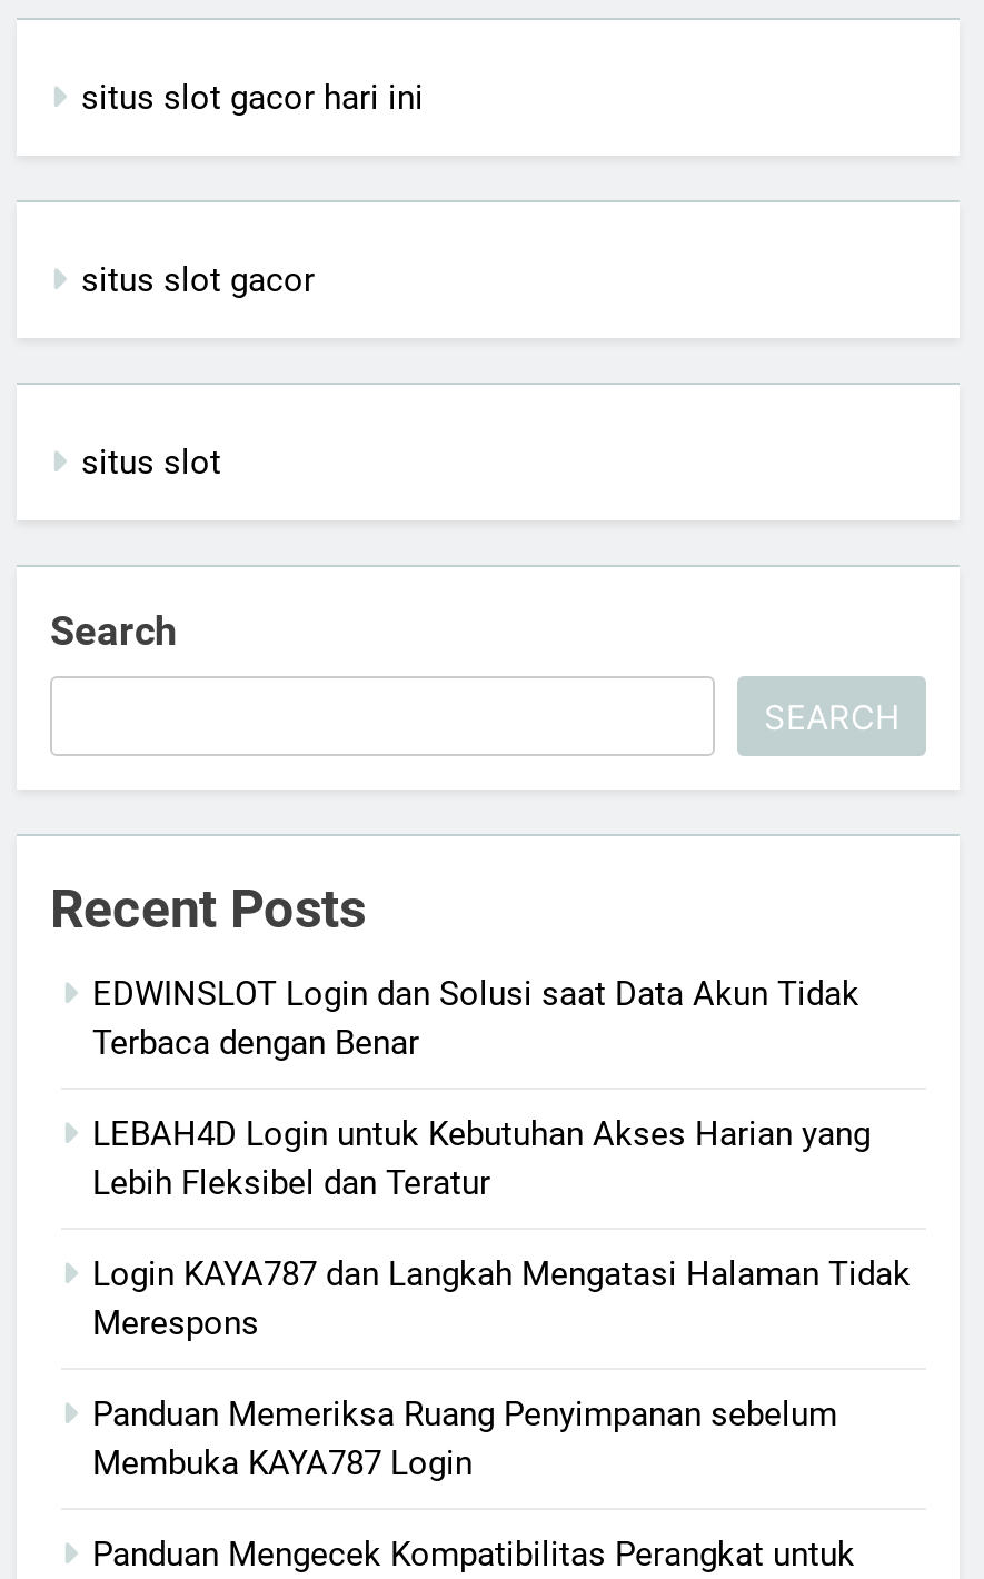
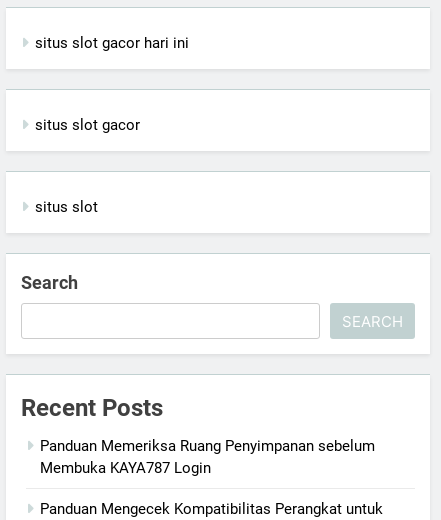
- EDWINSLOT Login dan Solusi saat Data Akun Tidak
- Terbaca dengan Benar
- LEBAH4D Login untuk Kebutuhan Akses Harian yang
- Lebih Fleksibel dan Teratur
- Login KAYA787 dan Langkah Mengatasi Halaman Tidak
- Merespons
